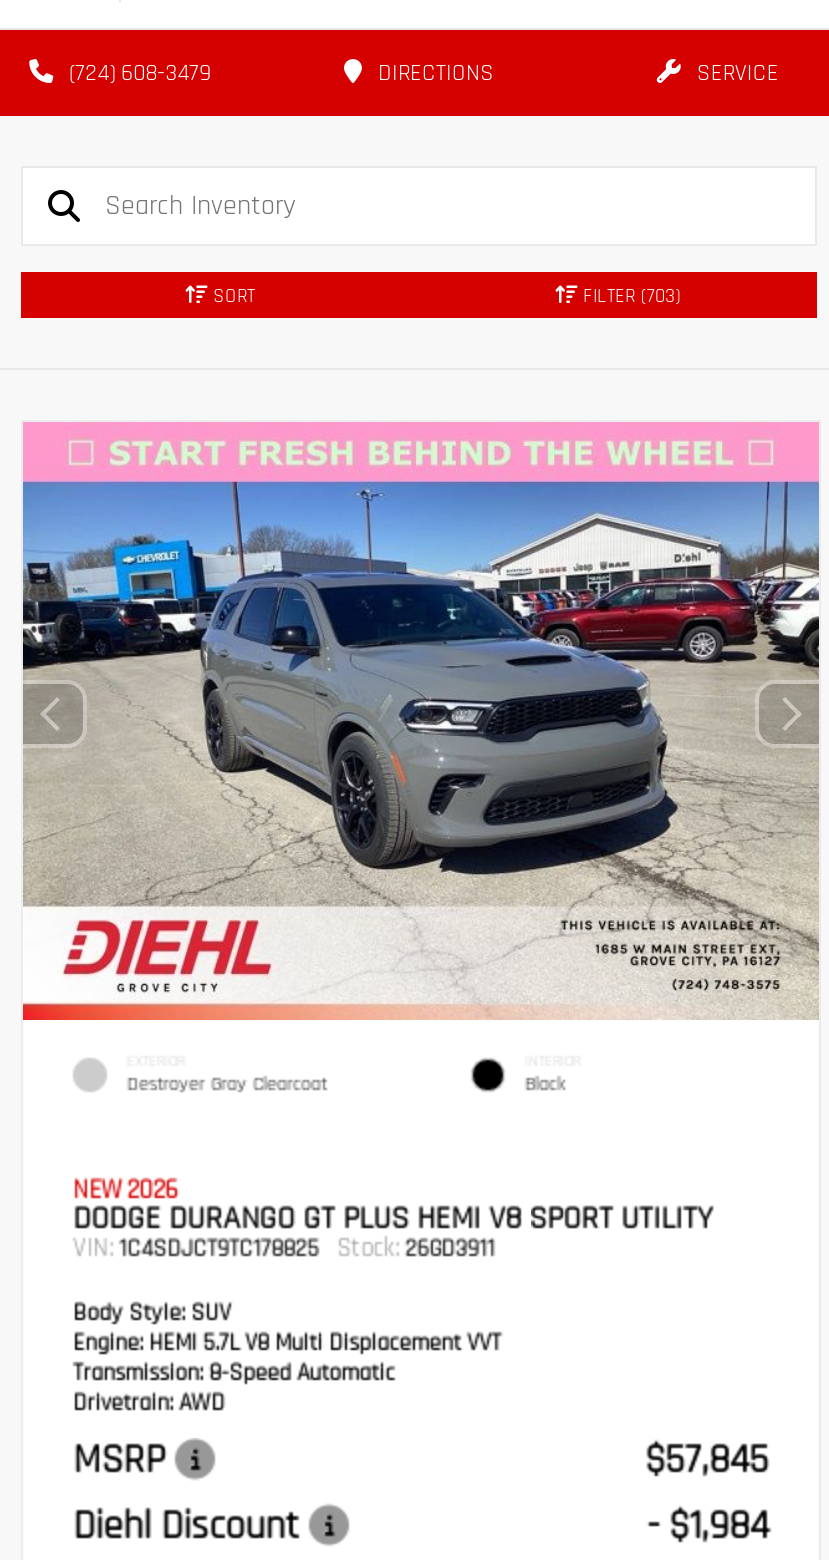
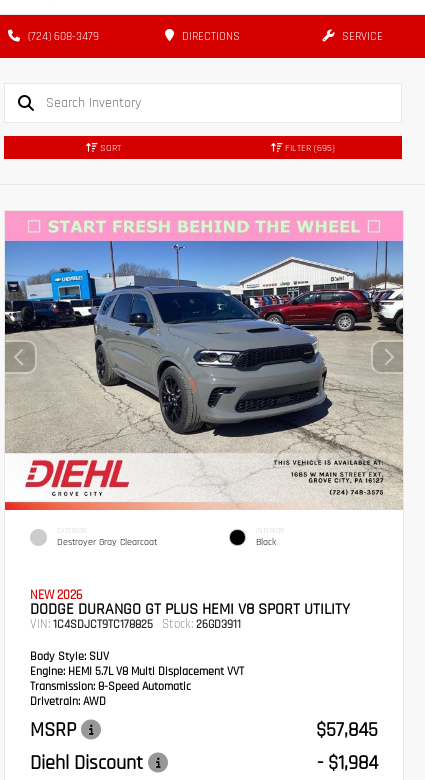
- FILTER (703)
+ FILTER (695)
